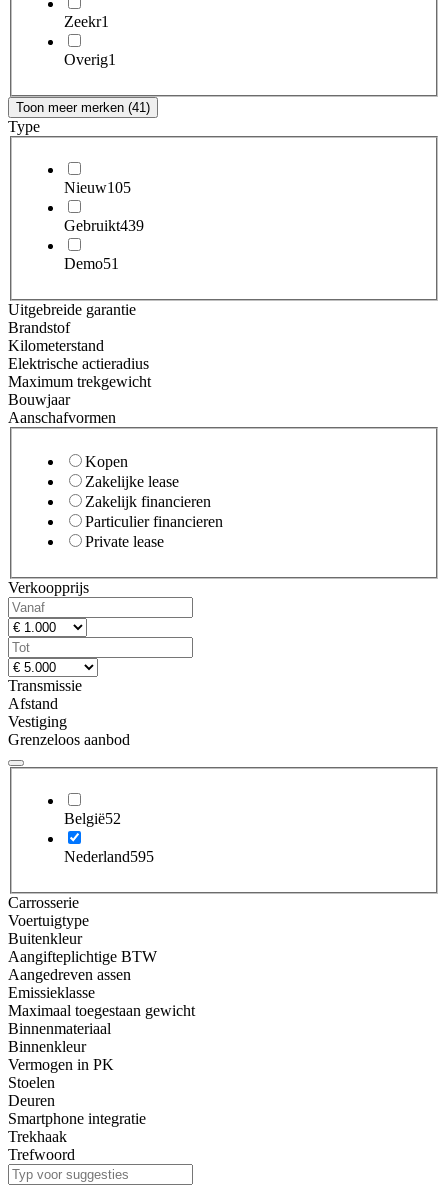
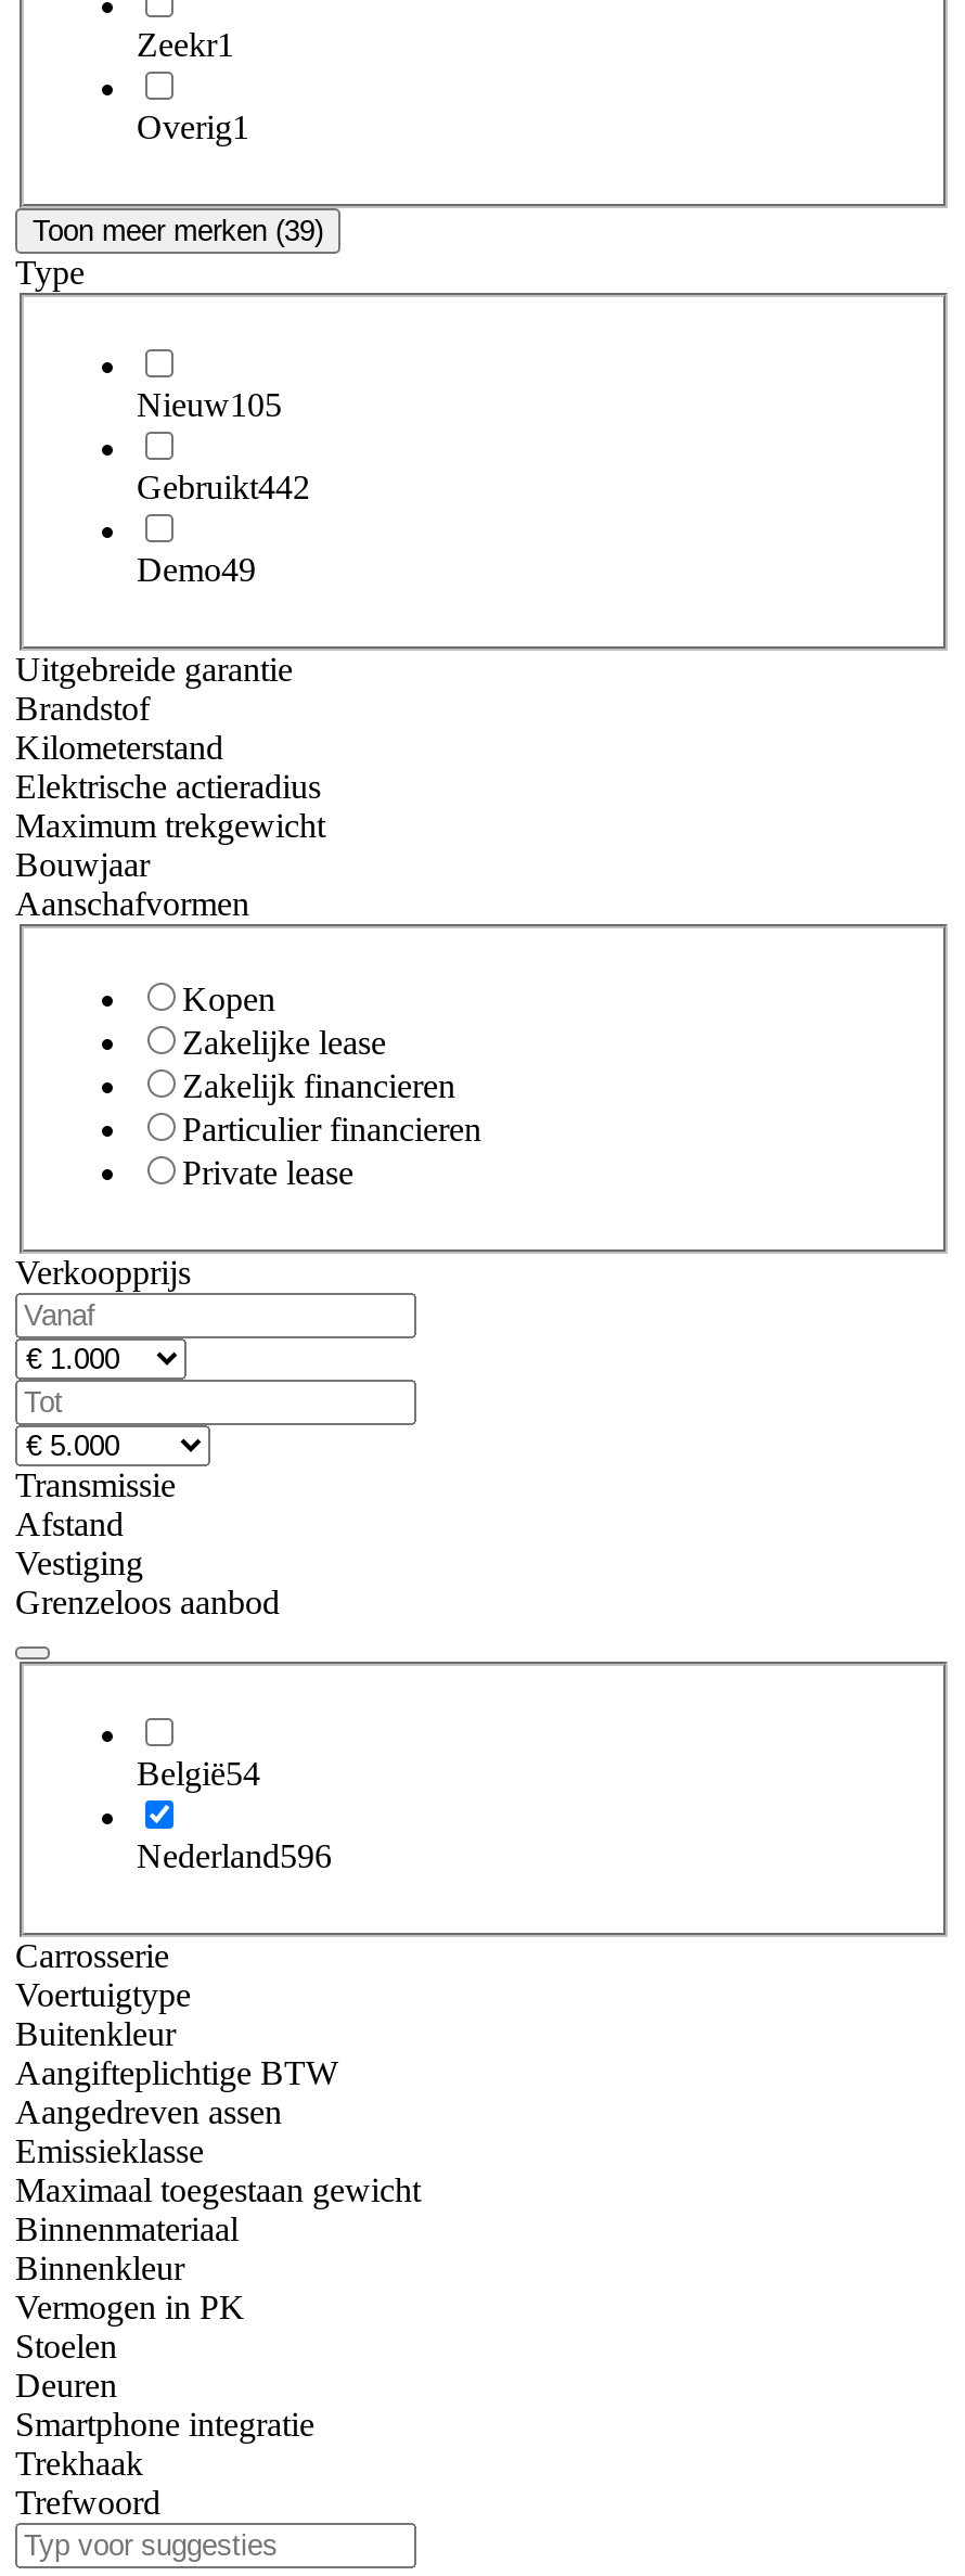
- Toon meer merken (41)
+ Toon meer merken (39)

- Gebruikt439
+ Gebruikt442

- Demo51
+ Demo49

- België52
+ België54

- Nederland595
+ Nederland596
